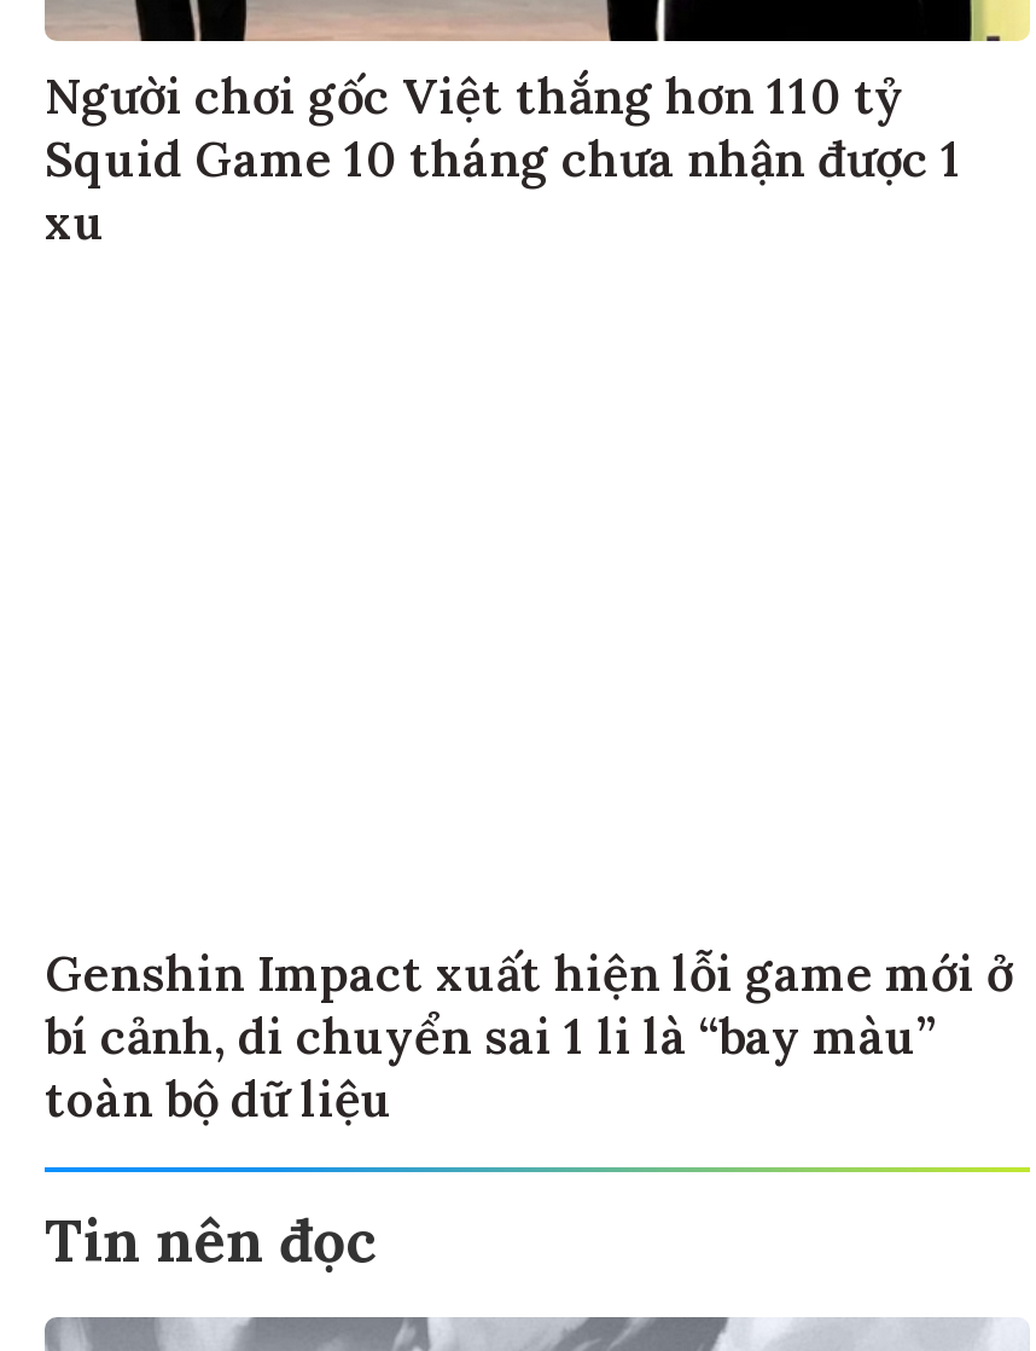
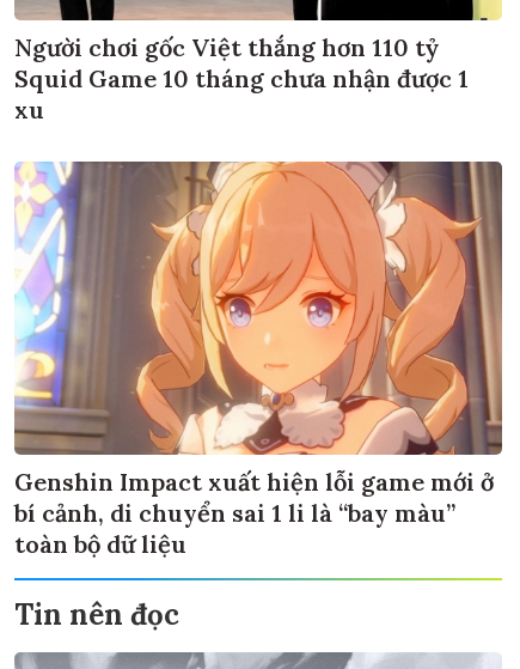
+ [image]
